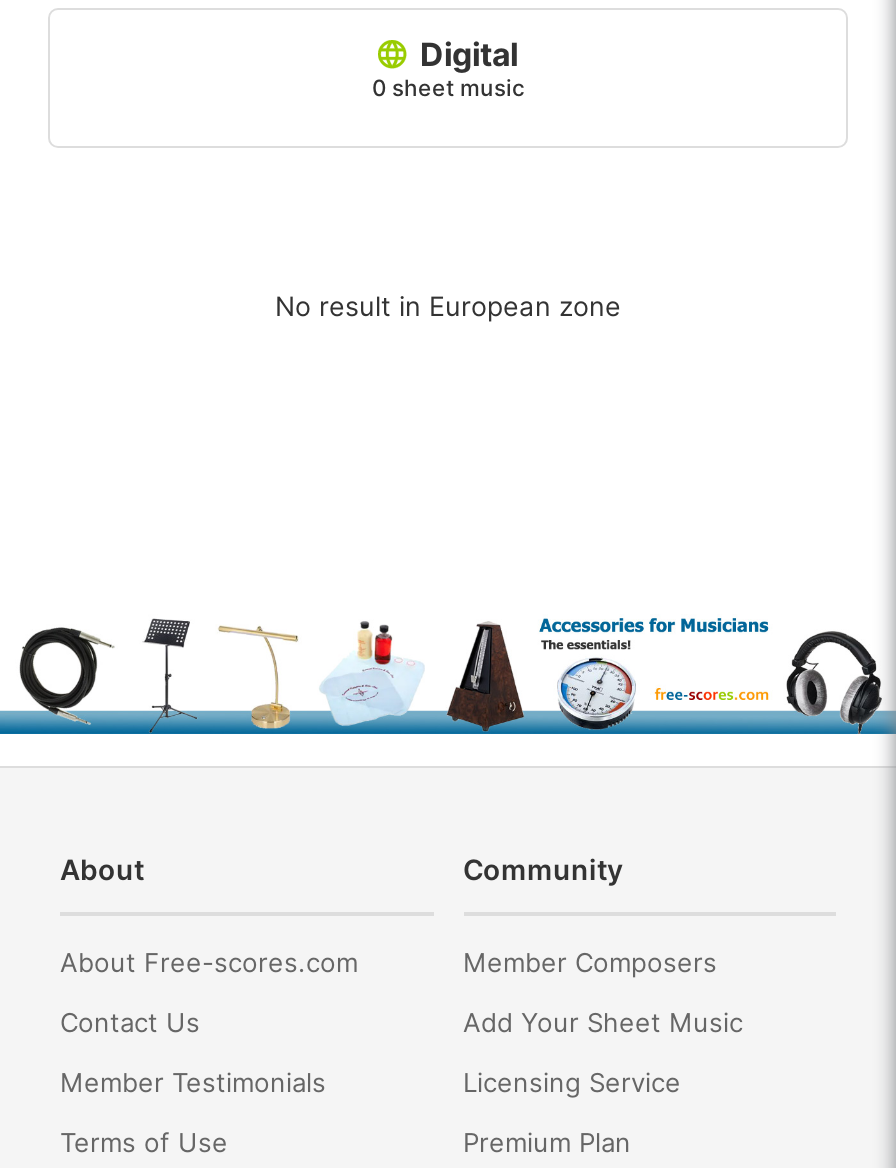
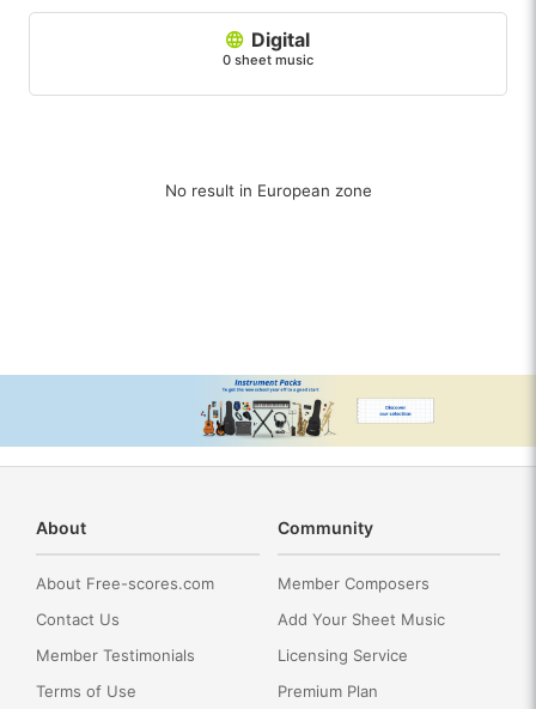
- [image]
+ [image]
